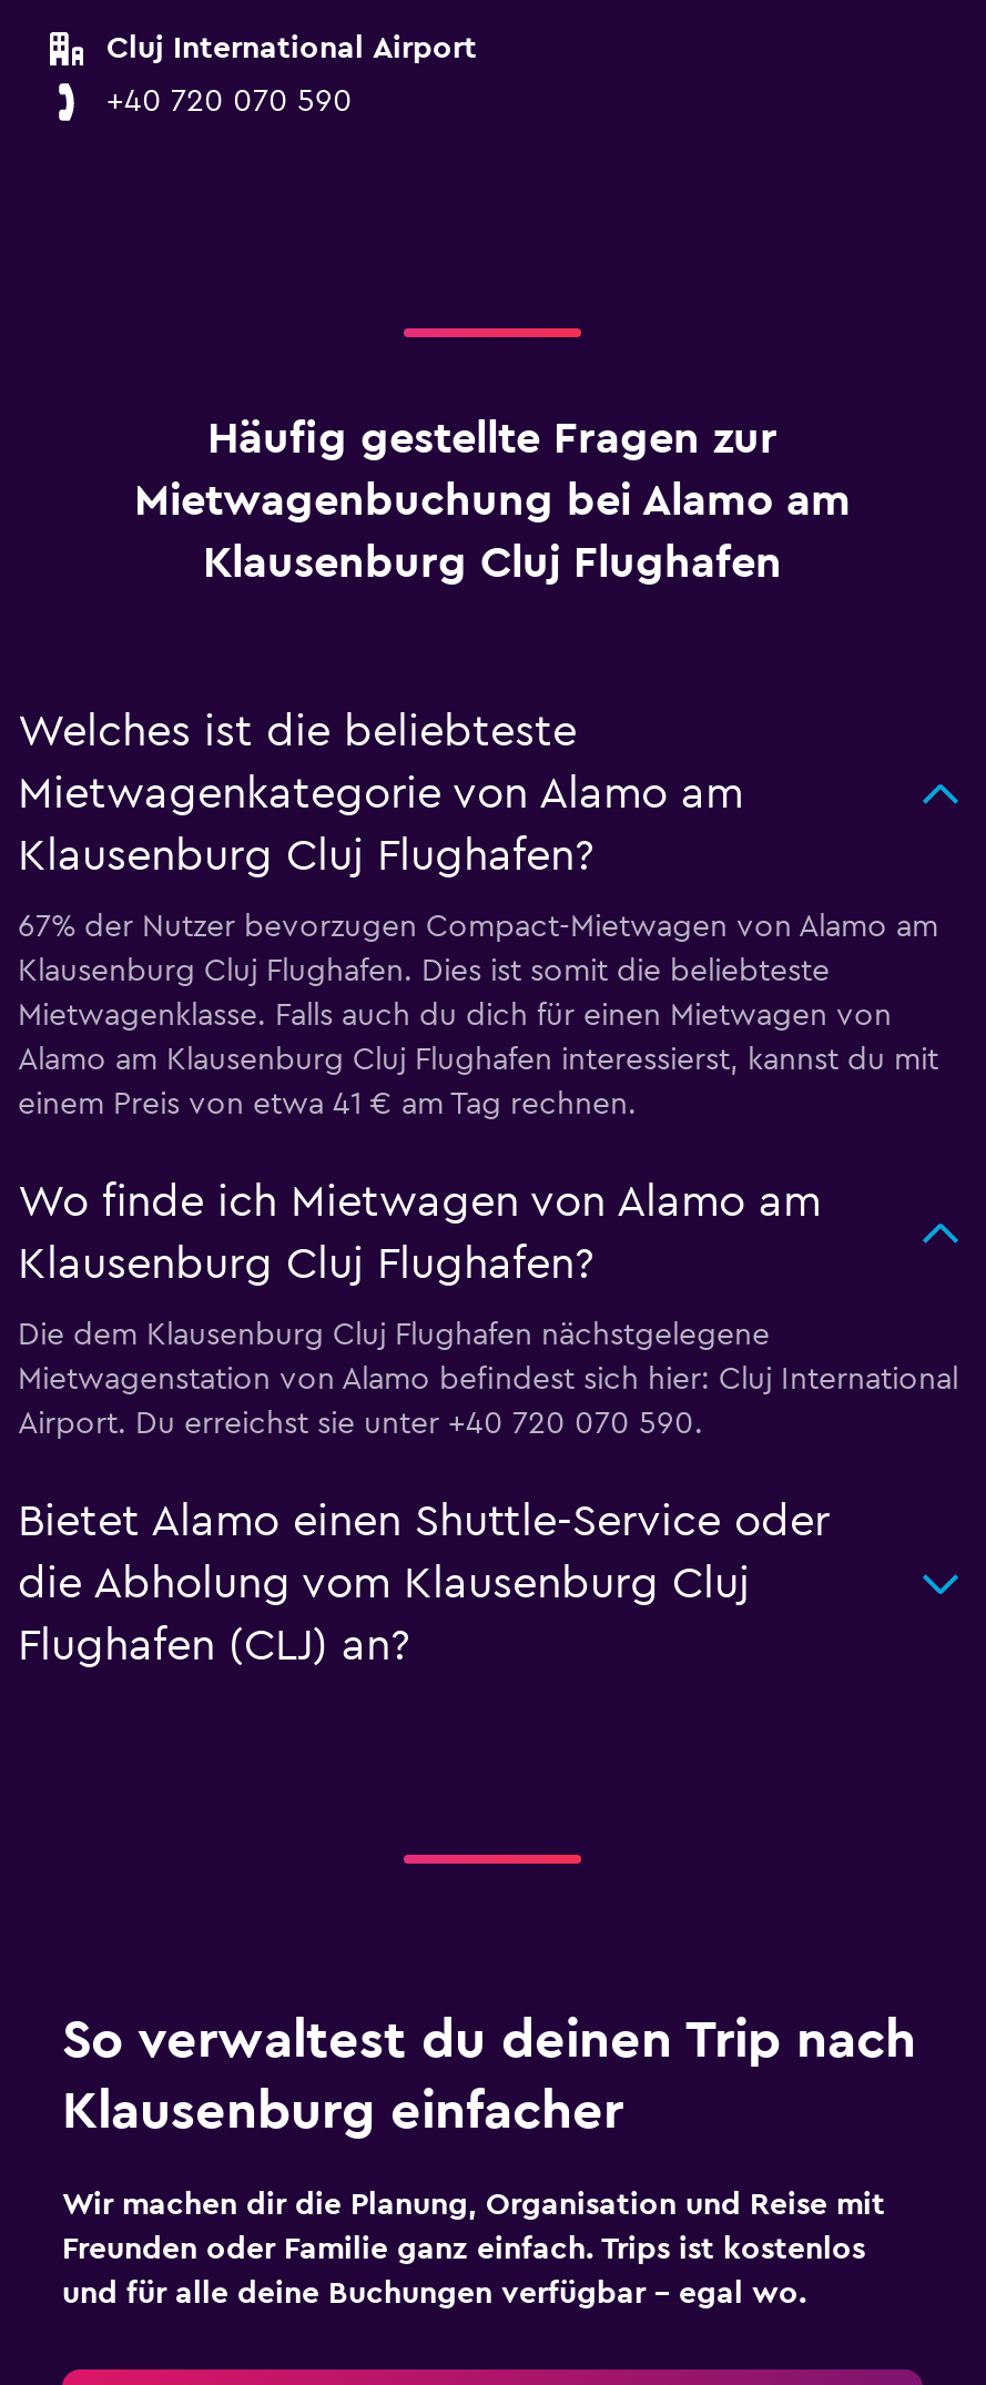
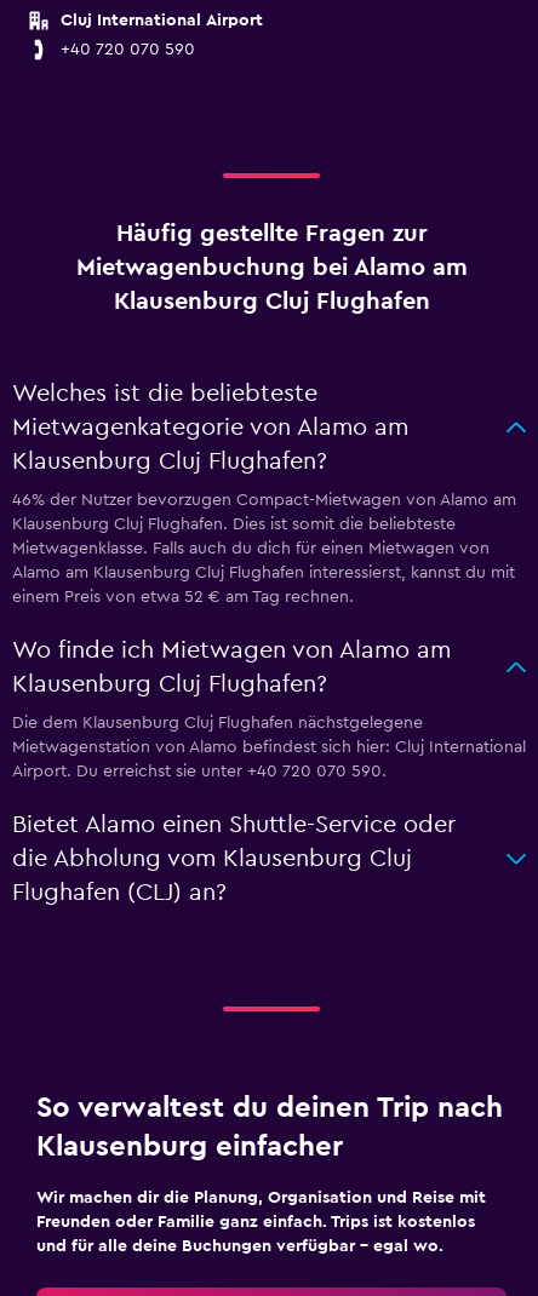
- 67% der Nutzer bevorzugen Compact-Mietwagen von Alamo am
+ 46% der Nutzer bevorzugen Compact-Mietwagen von Alamo am

- einem Preis von etwa 41 € am Tag rechnen.
+ einem Preis von etwa 52 € am Tag rechnen.
